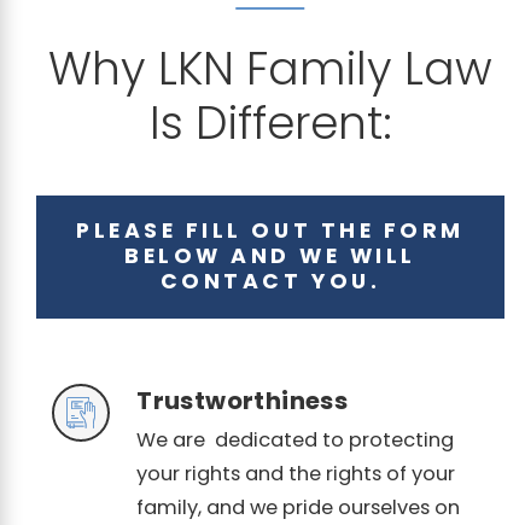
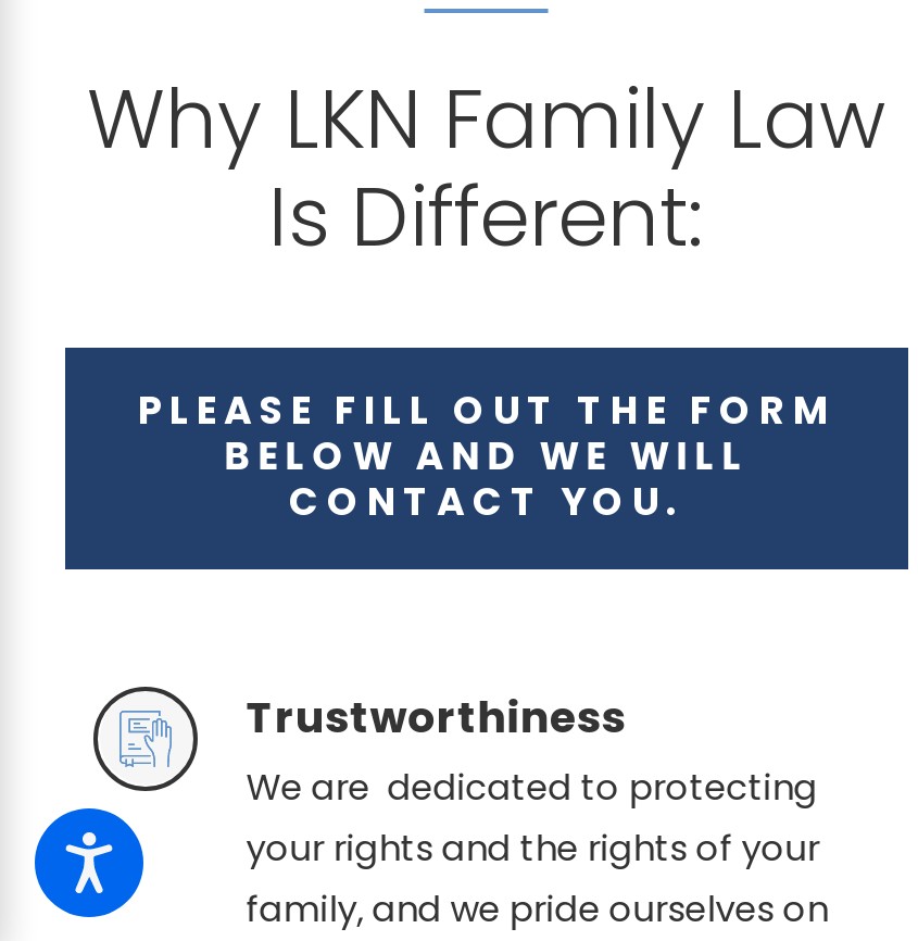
+ [image]
